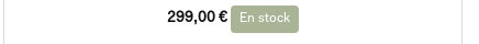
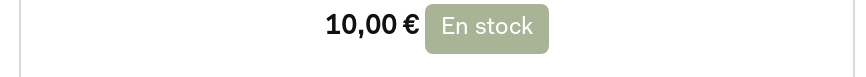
- 299,00 € En stock
+ 10,00 € En stock
